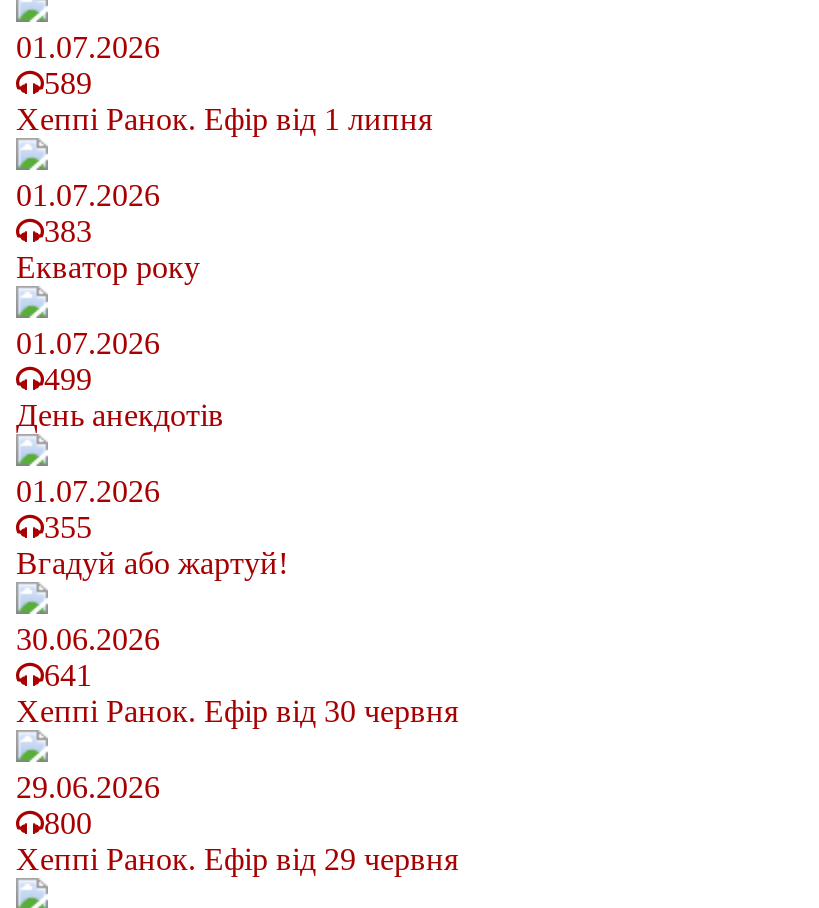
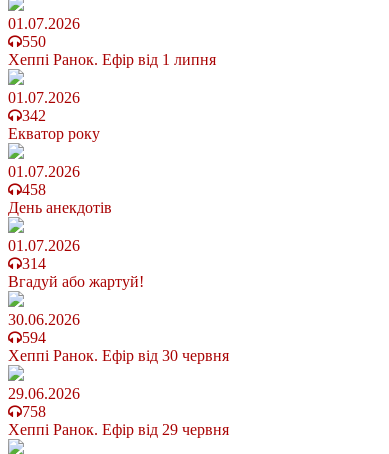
- 589
+ 550

- 383
+ 342

- 499
+ 458

- 355
+ 314

- 641
+ 594

- 800
+ 758
